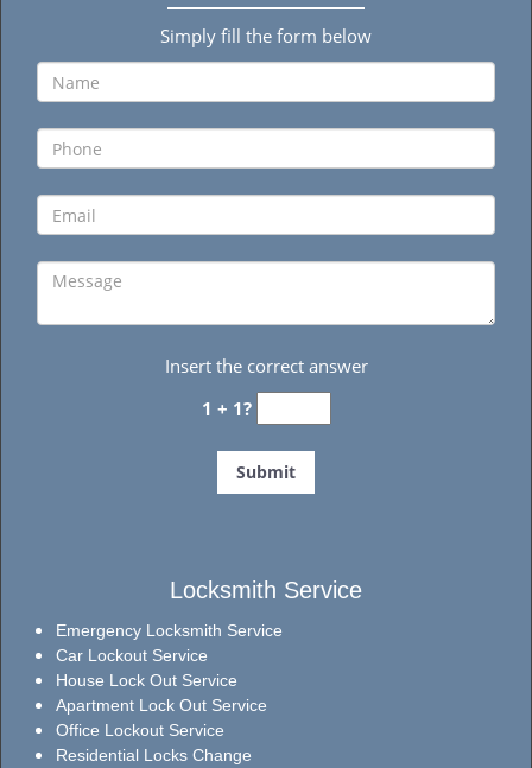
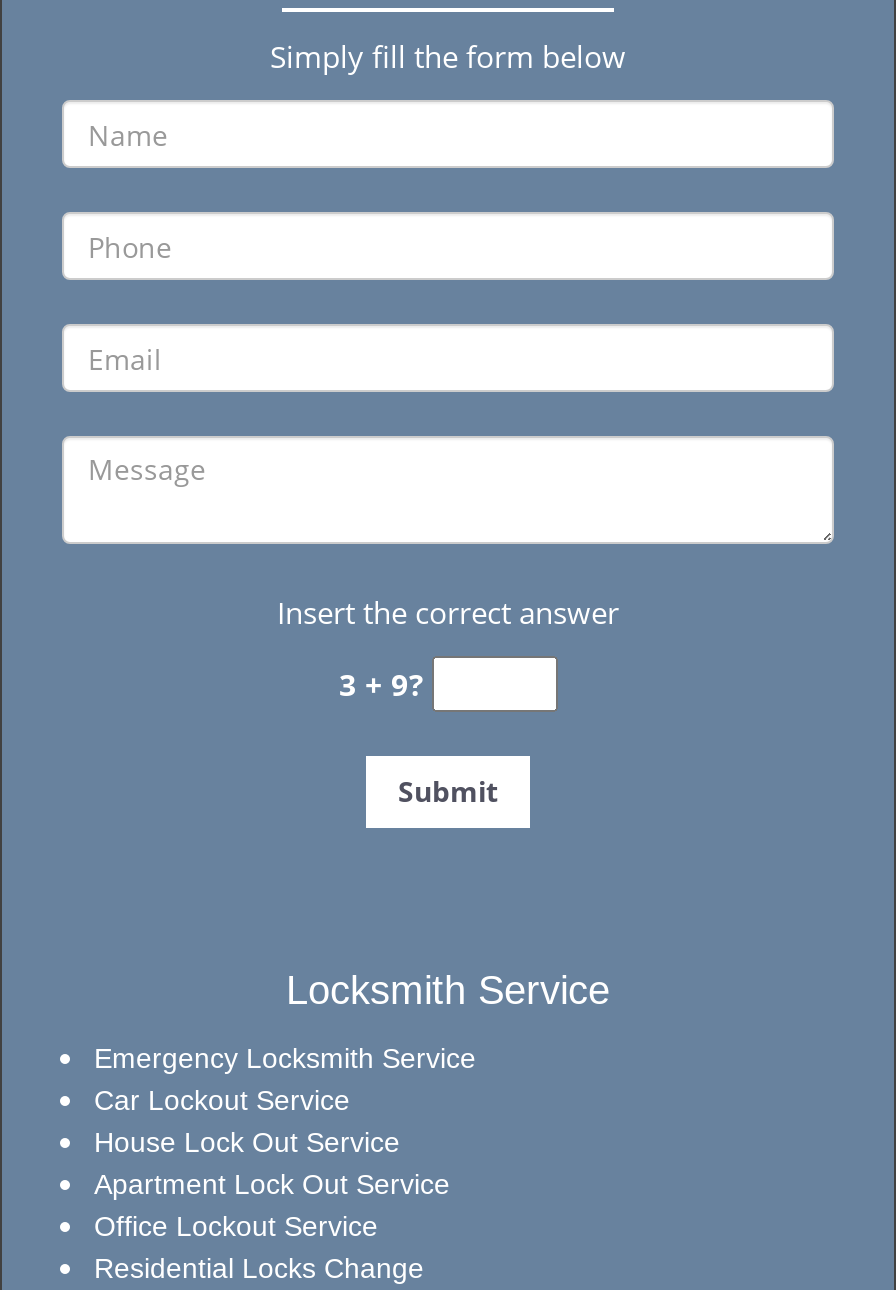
- 1 + 1?
+ 3 + 9?
